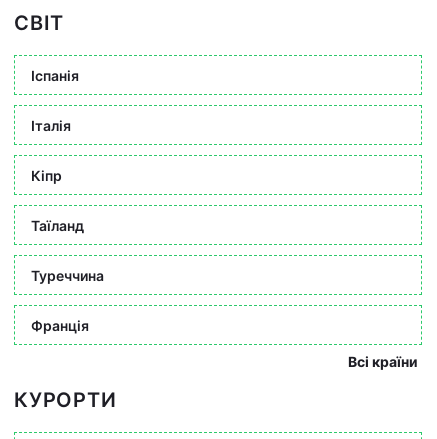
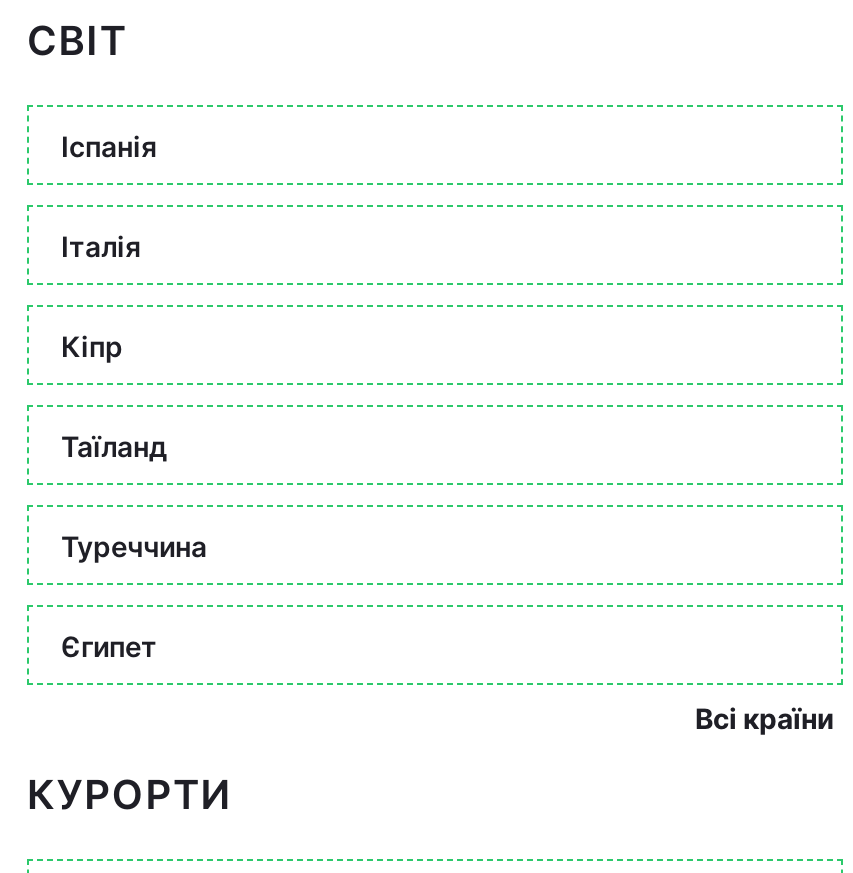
- Франція
+ Єгипет
